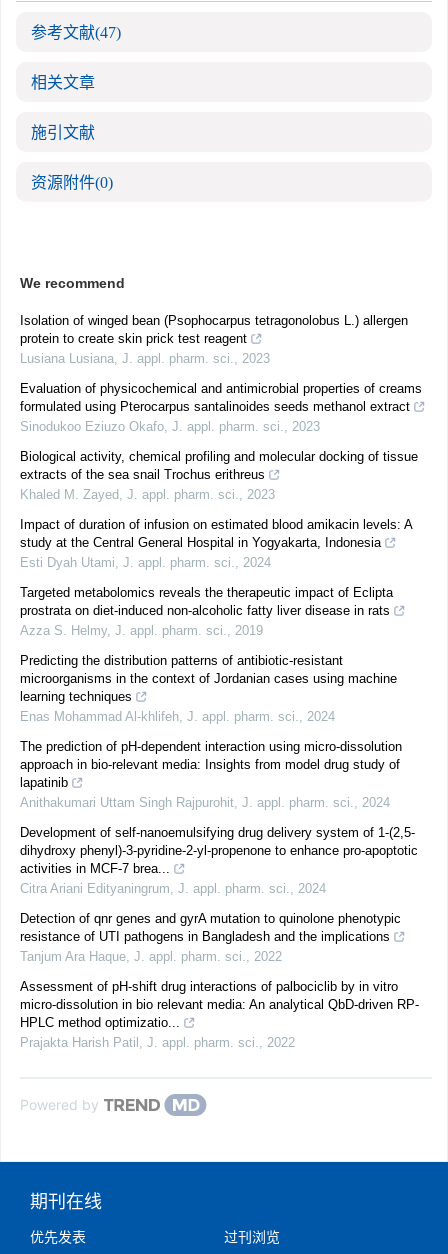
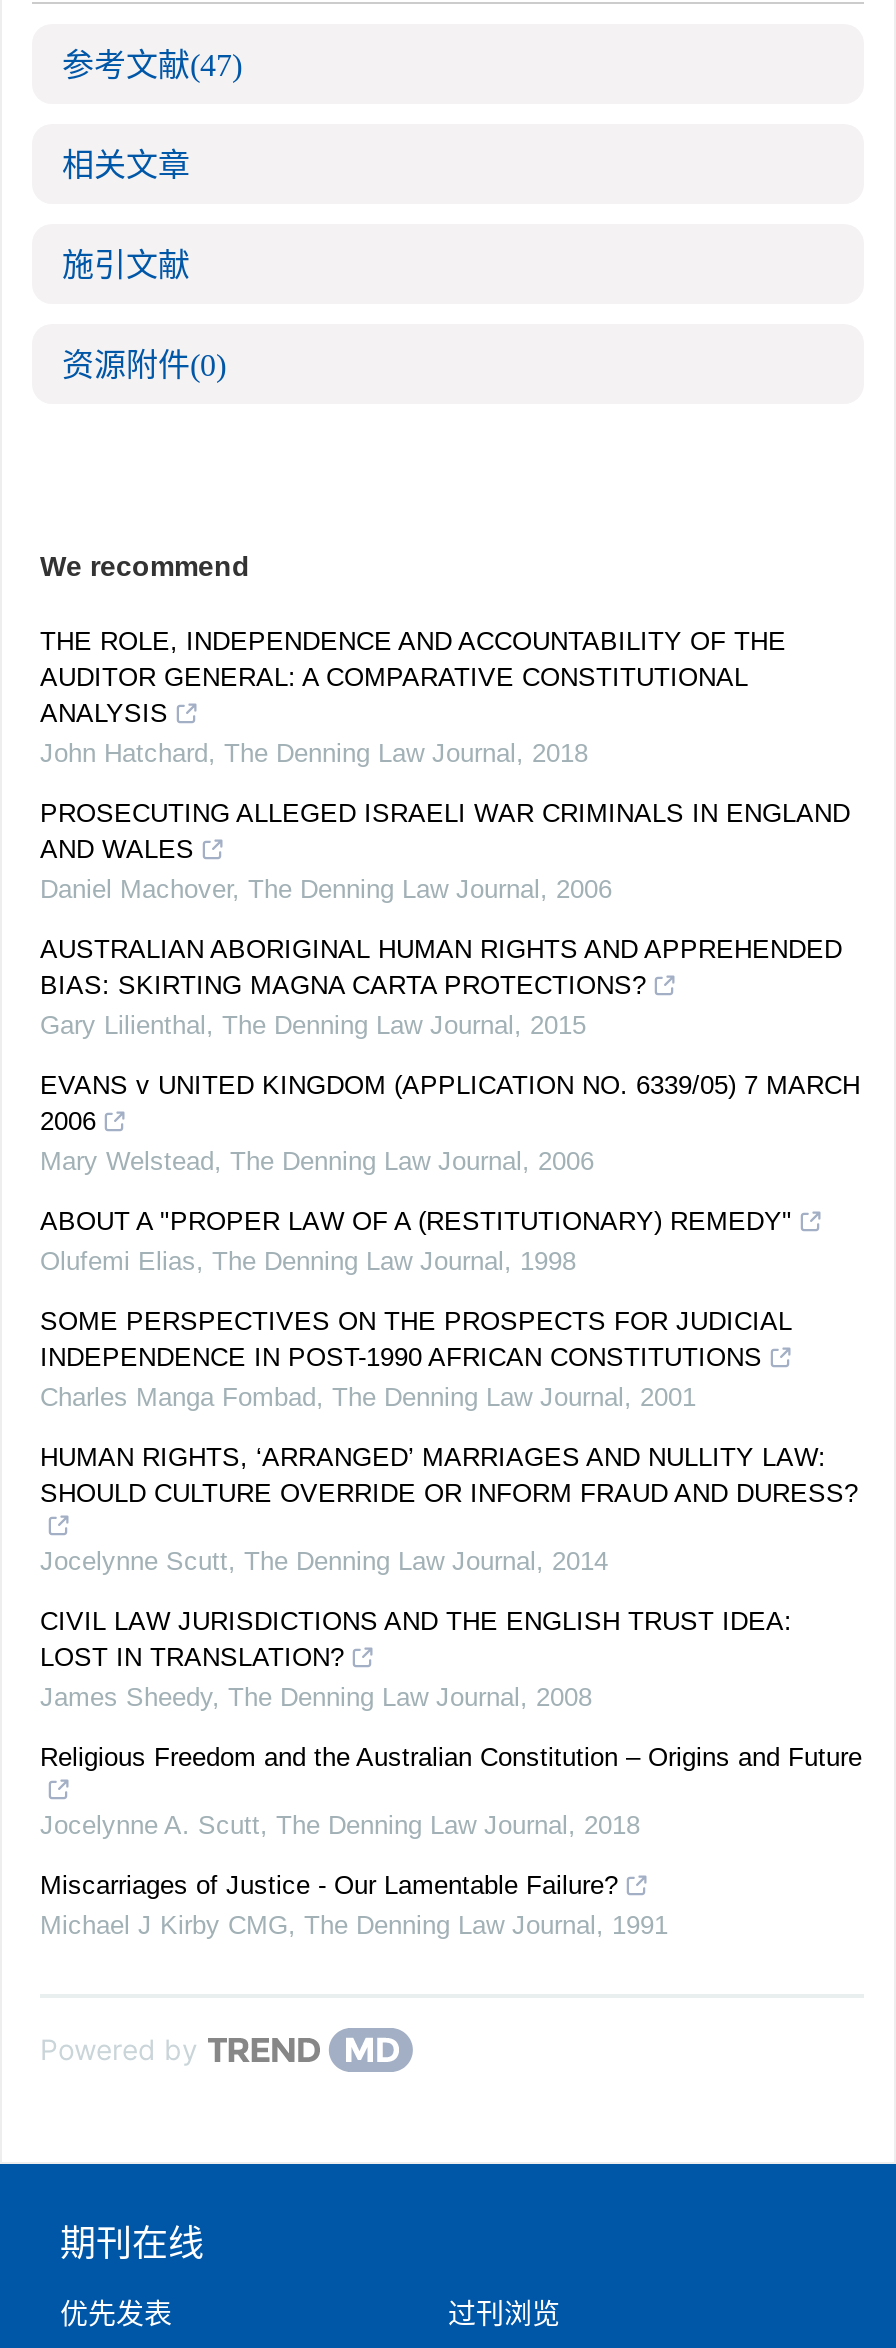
- Isolation of winged bean (Psophocarpus tetragonolobus L.) allergen
- protein to create skin prick test reagent
- Lusiana Lusiana, J. appl. pharm. sci., 2023
- Evaluation of physicochemical and antimicrobial properties of creams
- formulated using Pterocarpus santalinoides seeds methanol extract
- Sinodukoo Eziuzo Okafo, J. appl. pharm. sci., 2023
- Biological activity, chemical profiling and molecular docking of tissue
- extracts of the sea snail Trochus erithreus
- Khaled M. Zayed, J. appl. pharm. sci., 2023
- Impact of duration of infusion on estimated blood amikacin levels: A
- study at the Central General Hospital in Yogyakarta, Indonesia
- Esti Dyah Utami, J. appl. pharm. sci., 2024
- Targeted metabolomics reveals the therapeutic impact of Eclipta
- prostrata on diet-induced non-alcoholic fatty liver disease in rats
- Azza S. Helmy, J. appl. pharm. sci., 2019
- Predicting the distribution patterns of antibiotic-resistant
- microorganisms in the context of Jordanian cases using machine
- learning techniques
- Enas Mohammad Al-khlifeh, J. appl. pharm. sci., 2024
- The prediction of pH-dependent interaction using micro-dissolution
- approach in bio-relevant media: Insights from model drug study of
- lapatinib
- Anithakumari Uttam Singh Rajpurohit, J. appl. pharm. sci., 2024
- Development of self-nanoemulsifying drug delivery system of 1-(2,5-
- dihydroxy phenyl)-3-pyridine-2-yl-propenone to enhance pro-apoptotic
- activities in MCF-7 brea...
- Citra Ariani Edityaningrum, J. appl. pharm. sci., 2024
- Detection of qnr genes and gyrA mutation to quinolone phenotypic
- resistance of UTI pathogens in Bangladesh and the implications
- Tanjum Ara Haque, J. appl. pharm. sci., 2022
- Assessment of pH-shift drug interactions of palbociclib by in vitro
- micro-dissolution in bio relevant media: An analytical QbD-driven RP-
- HPLC method optimizatio...
- Prajakta Harish Patil, J. appl. pharm. sci., 2022
+ THE ROLE, INDEPENDENCE AND ACCOUNTABILITY OF THE
+ AUDITOR GENERAL: A COMPARATIVE CONSTITUTIONAL
+ ANALYSIS
+ John Hatchard, The Denning Law Journal, 2018
+ PROSECUTING ALLEGED ISRAELI WAR CRIMINALS IN ENGLAND
+ AND WALES
+ Daniel Machover, The Denning Law Journal, 2006
+ AUSTRALIAN ABORIGINAL HUMAN RIGHTS AND APPREHENDED
+ BIAS: SKIRTING MAGNA CARTA PROTECTIONS?
+ Gary Lilienthal, The Denning Law Journal, 2015
+ EVANS v UNITED KINGDOM (APPLICATION NO. 6339/05) 7 MARCH
+ 2006
+ Mary Welstead, The Denning Law Journal, 2006
+ ABOUT A "PROPER LAW OF A (RESTITUTIONARY) REMEDY"
+ Olufemi Elias, The Denning Law Journal, 1998
+ SOME PERSPECTIVES ON THE PROSPECTS FOR JUDICIAL
+ INDEPENDENCE IN POST-1990 AFRICAN CONSTITUTIONS
+ Charles Manga Fombad, The Denning Law Journal, 2001
+ HUMAN RIGHTS, ‘ARRANGED’ MARRIAGES AND NULLITY LAW:
+ SHOULD CULTURE OVERRIDE OR INFORM FRAUD AND DURESS?
+ Jocelynne Scutt, The Denning Law Journal, 2014
+ CIVIL LAW JURISDICTIONS AND THE ENGLISH TRUST IDEA:
+ LOST IN TRANSLATION?
+ James Sheedy, The Denning Law Journal, 2008
+ Religious Freedom and the Australian Constitution – Origins and Future
+ Jocelynne A. Scutt, The Denning Law Journal, 2018
+ Miscarriages of Justice - Our Lamentable Failure?
+ Michael J Kirby CMG, The Denning Law Journal, 1991
